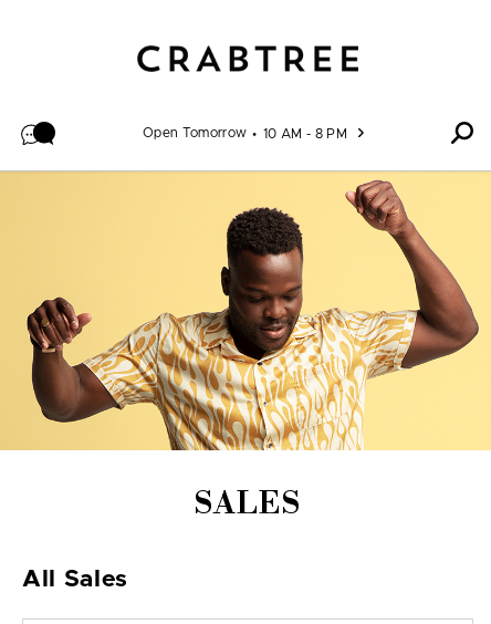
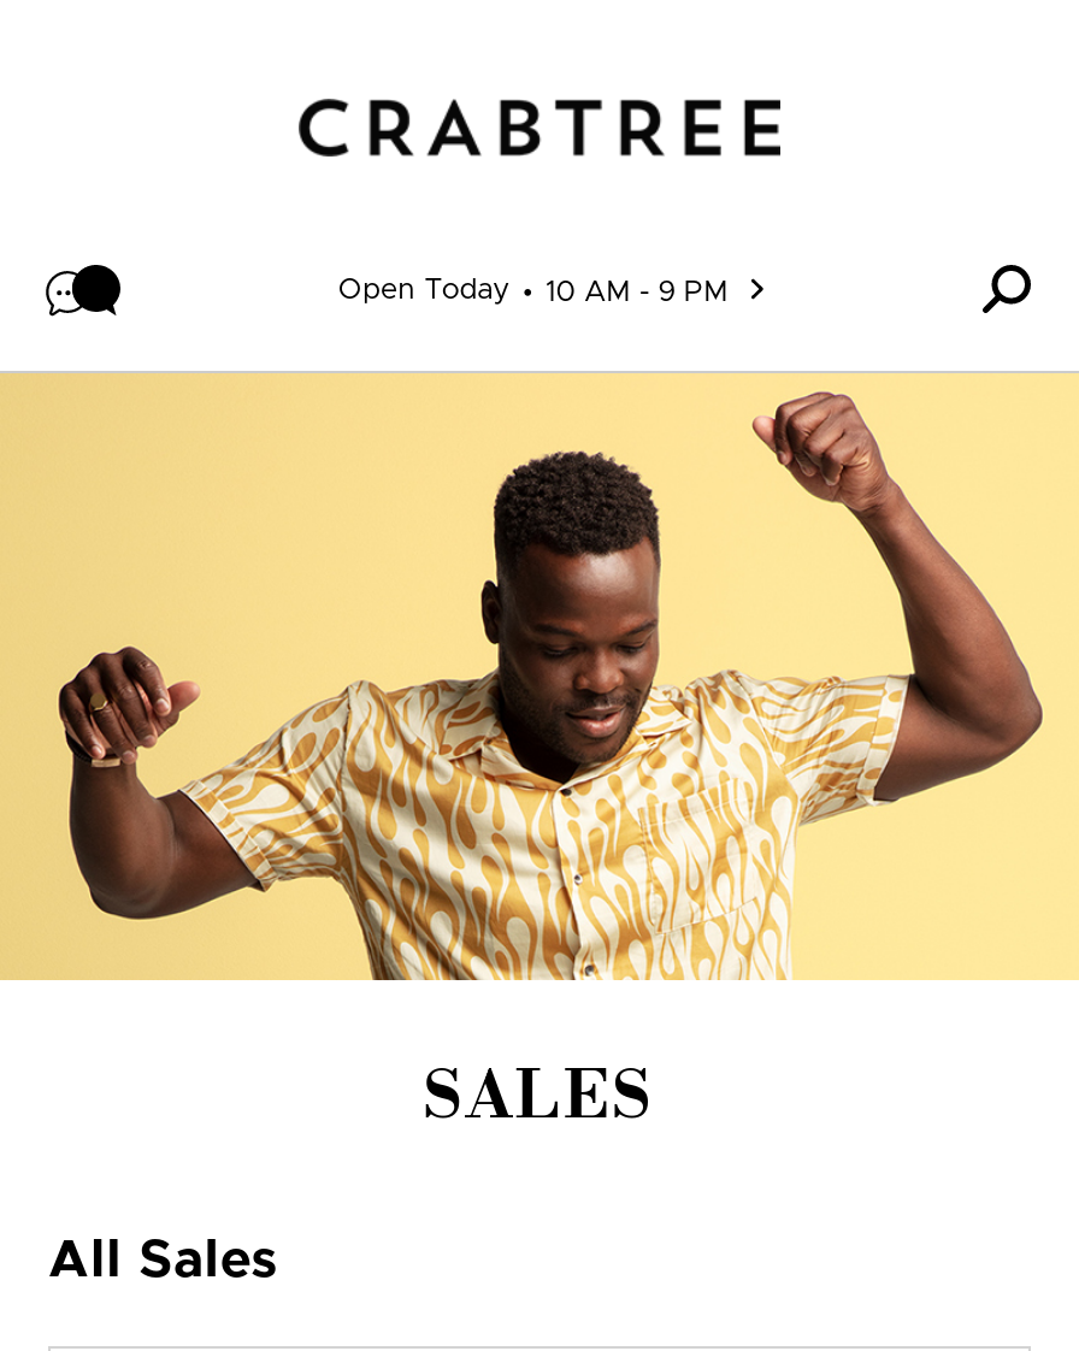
- Open Tomorrow
+ Open Today

- 10 AM - 8 PM
+ 10 AM - 9 PM
